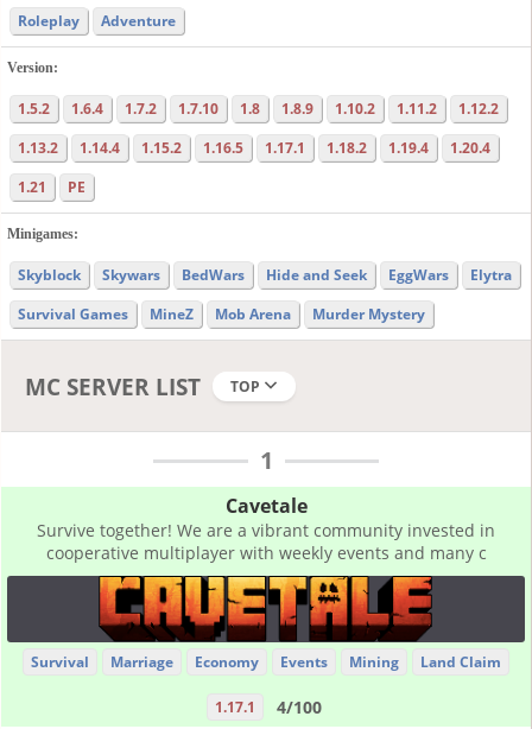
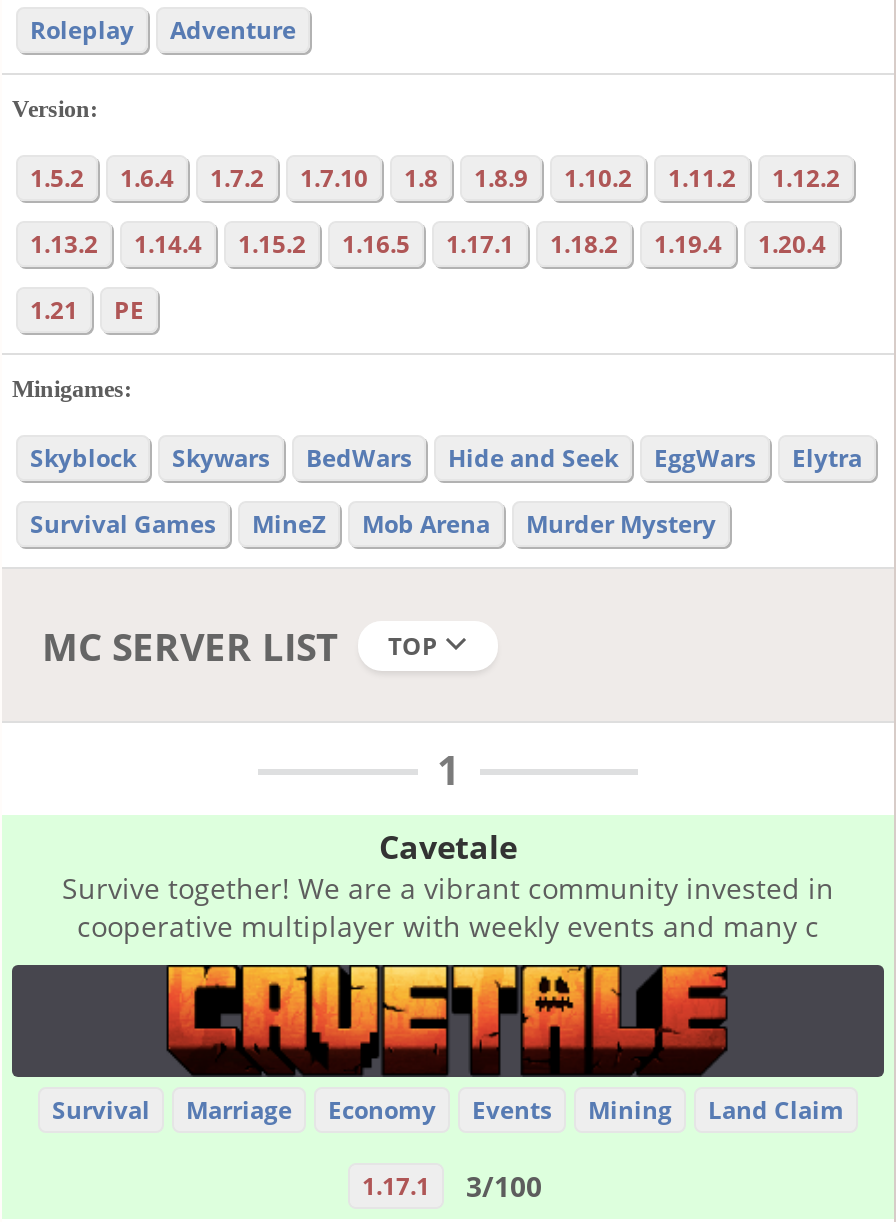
- 1.17.1 4/100
+ 1.17.1 3/100
